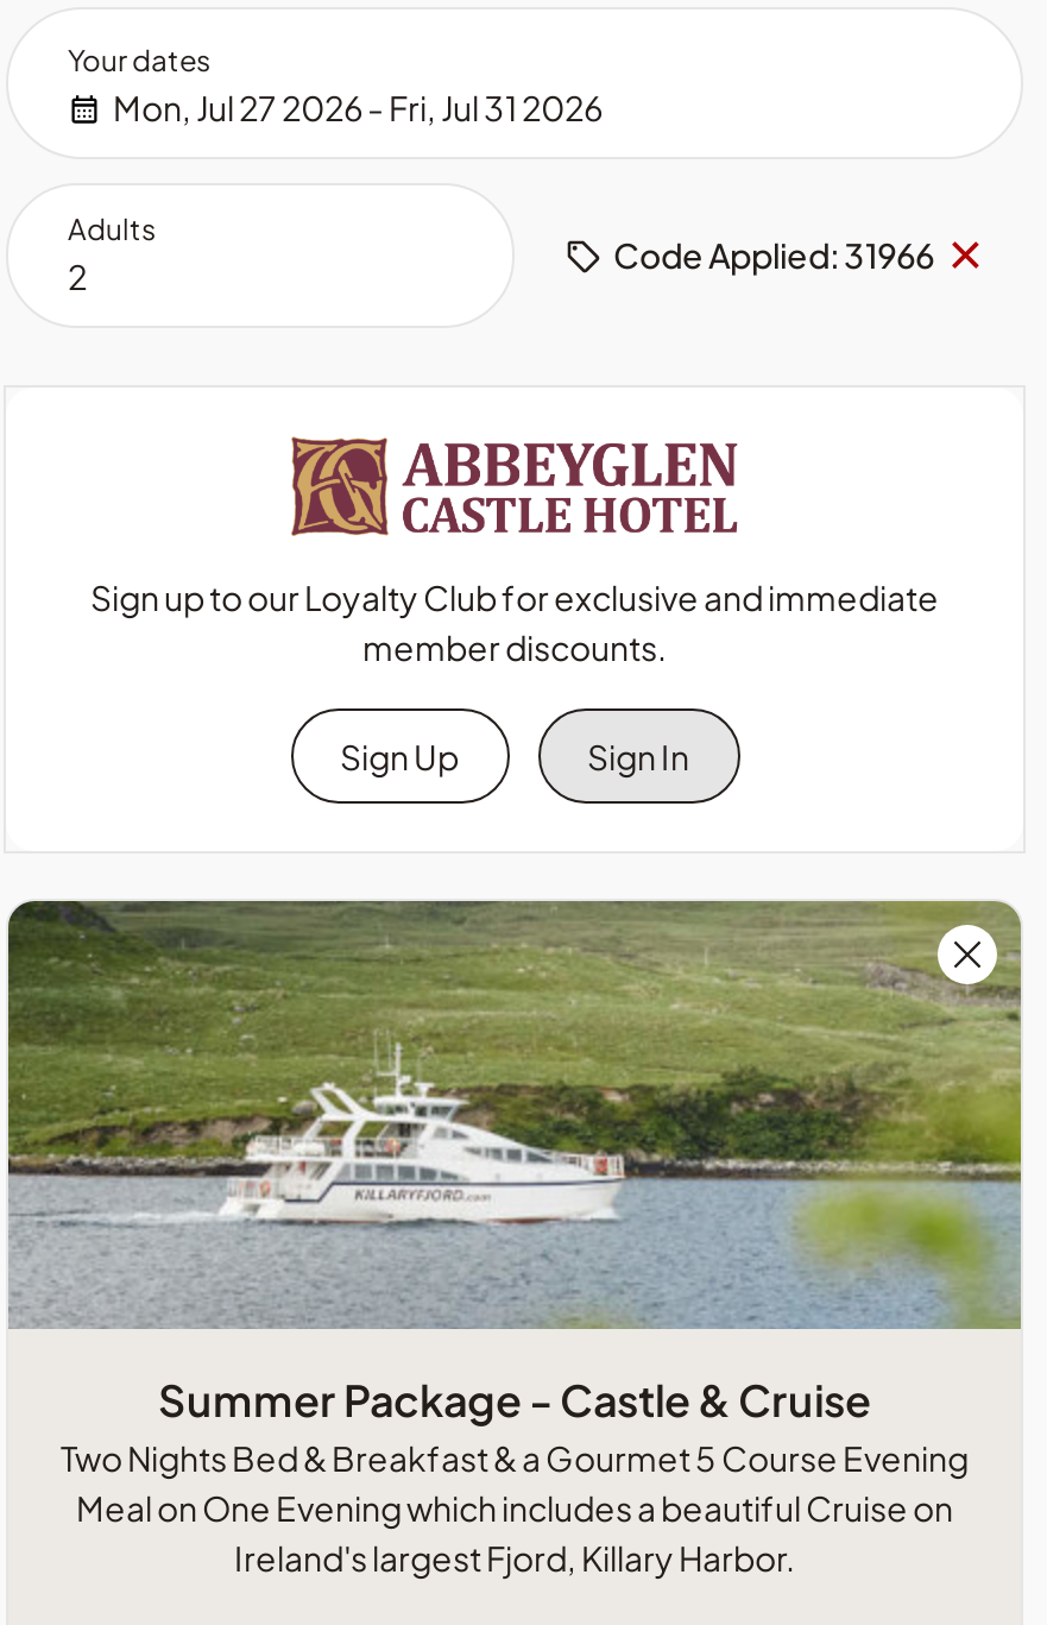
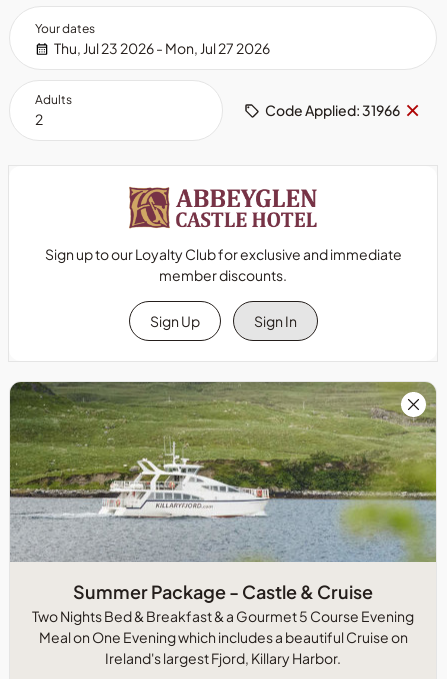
- Mon, Jul 27 2026 - Fri, Jul 31 2026
+ Thu, Jul 23 2026 - Mon, Jul 27 2026
